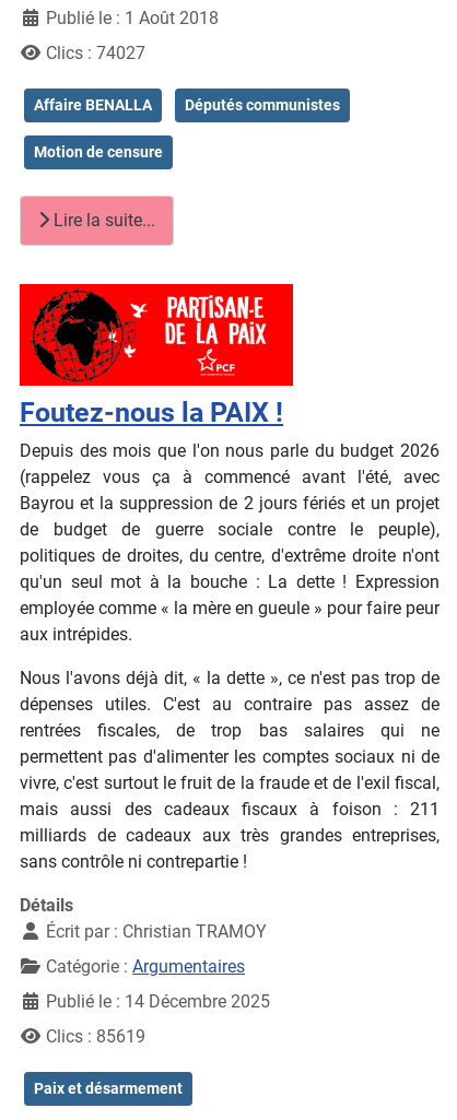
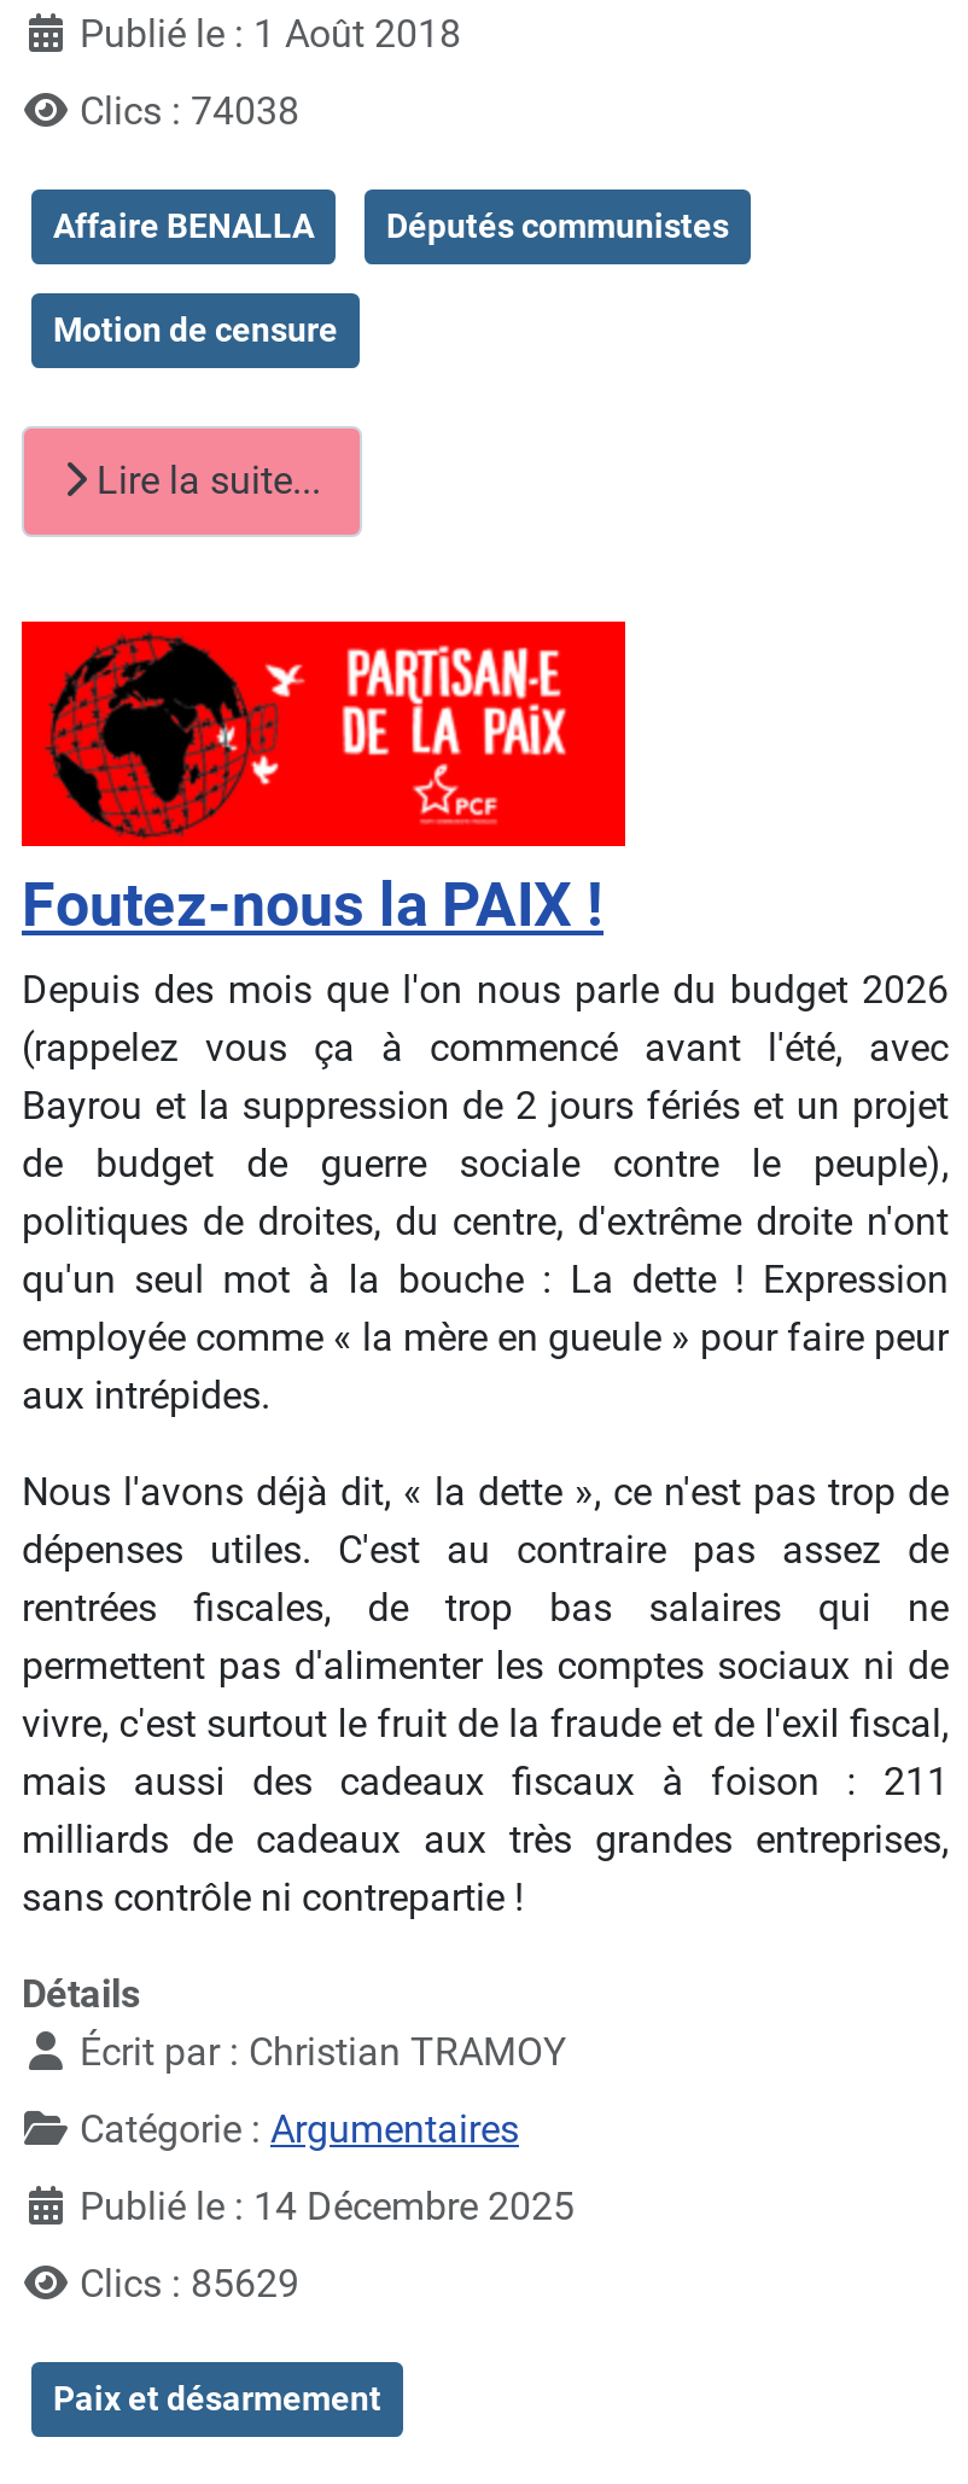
- Clics : 74027
+ Clics : 74038

- Clics : 85619
+ Clics : 85629
